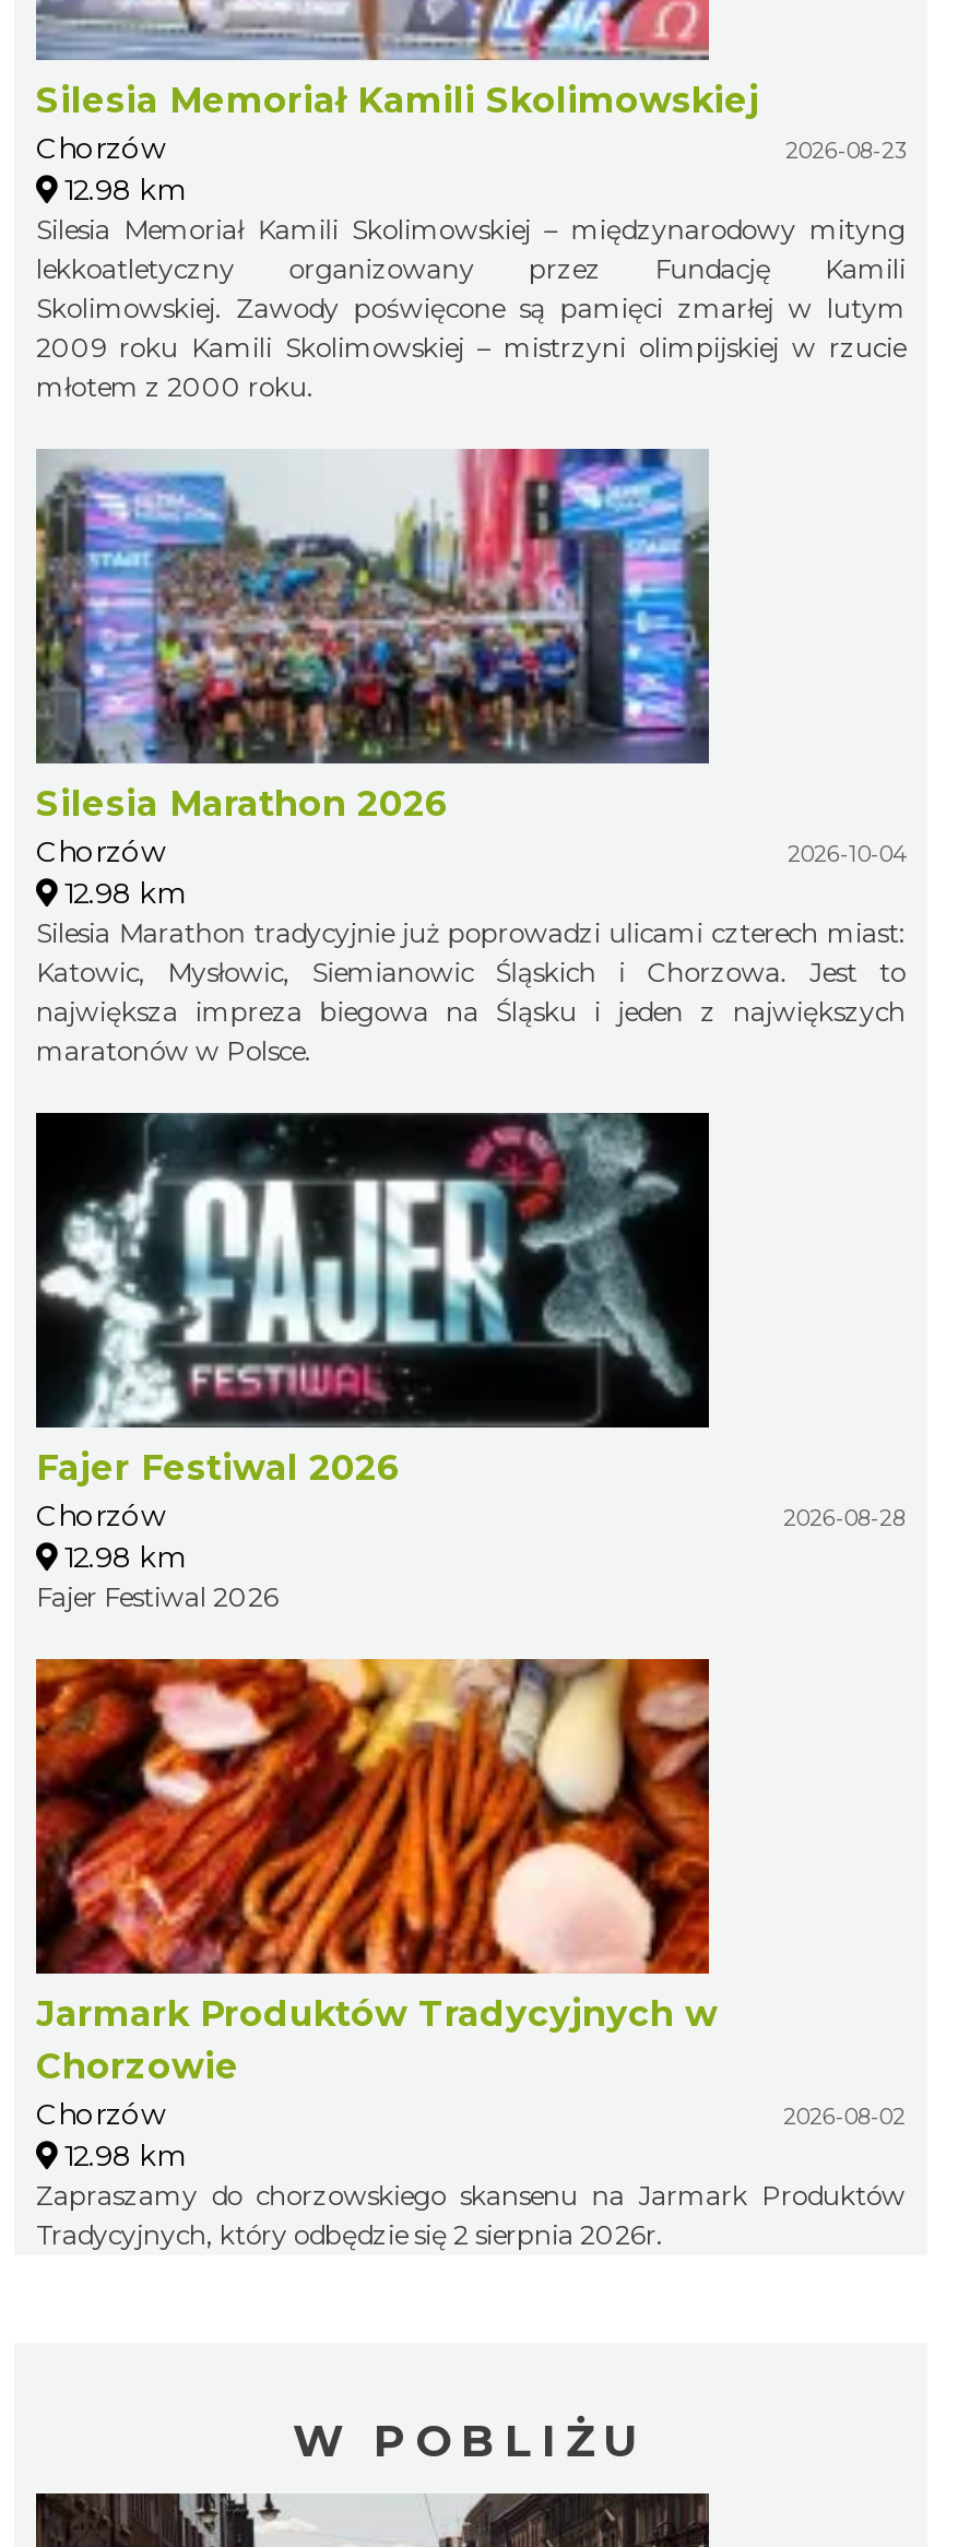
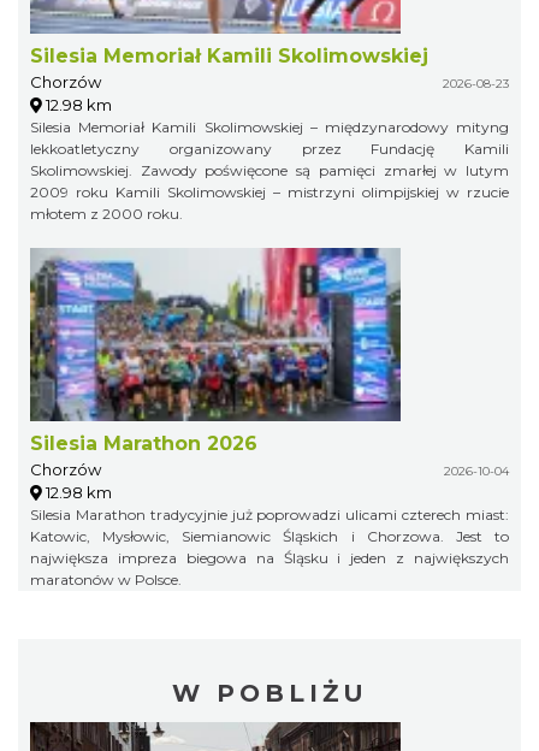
- [image]
- Fajer Festiwal 2026
- Chorzów
- 2026-08-28
- 12.98 km
- Fajer Festiwal 2026

- [image]
- Jarmark Produktów Tradycyjnych w
- Chorzowie
- Chorzów
- 2026-08-02
- 12.98 km
- Zapraszamy do chorzowskiego skansenu na Jarmark Produktów
- Tradycyjnych, który odbędzie się 2 sierpnia 2026r.
